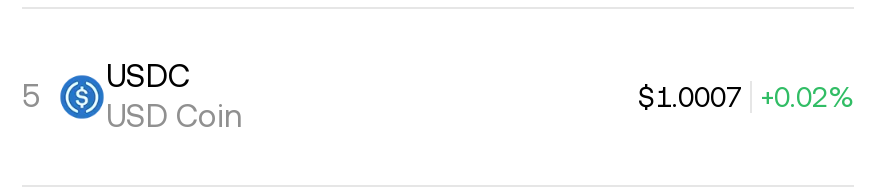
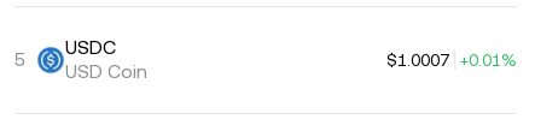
- $1.0007 +0.02%
+ $1.0007 +0.01%
